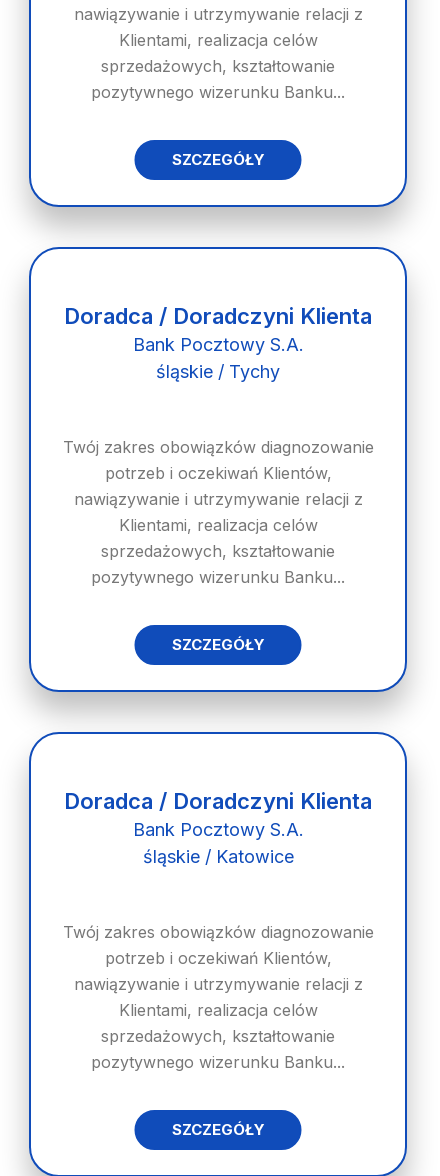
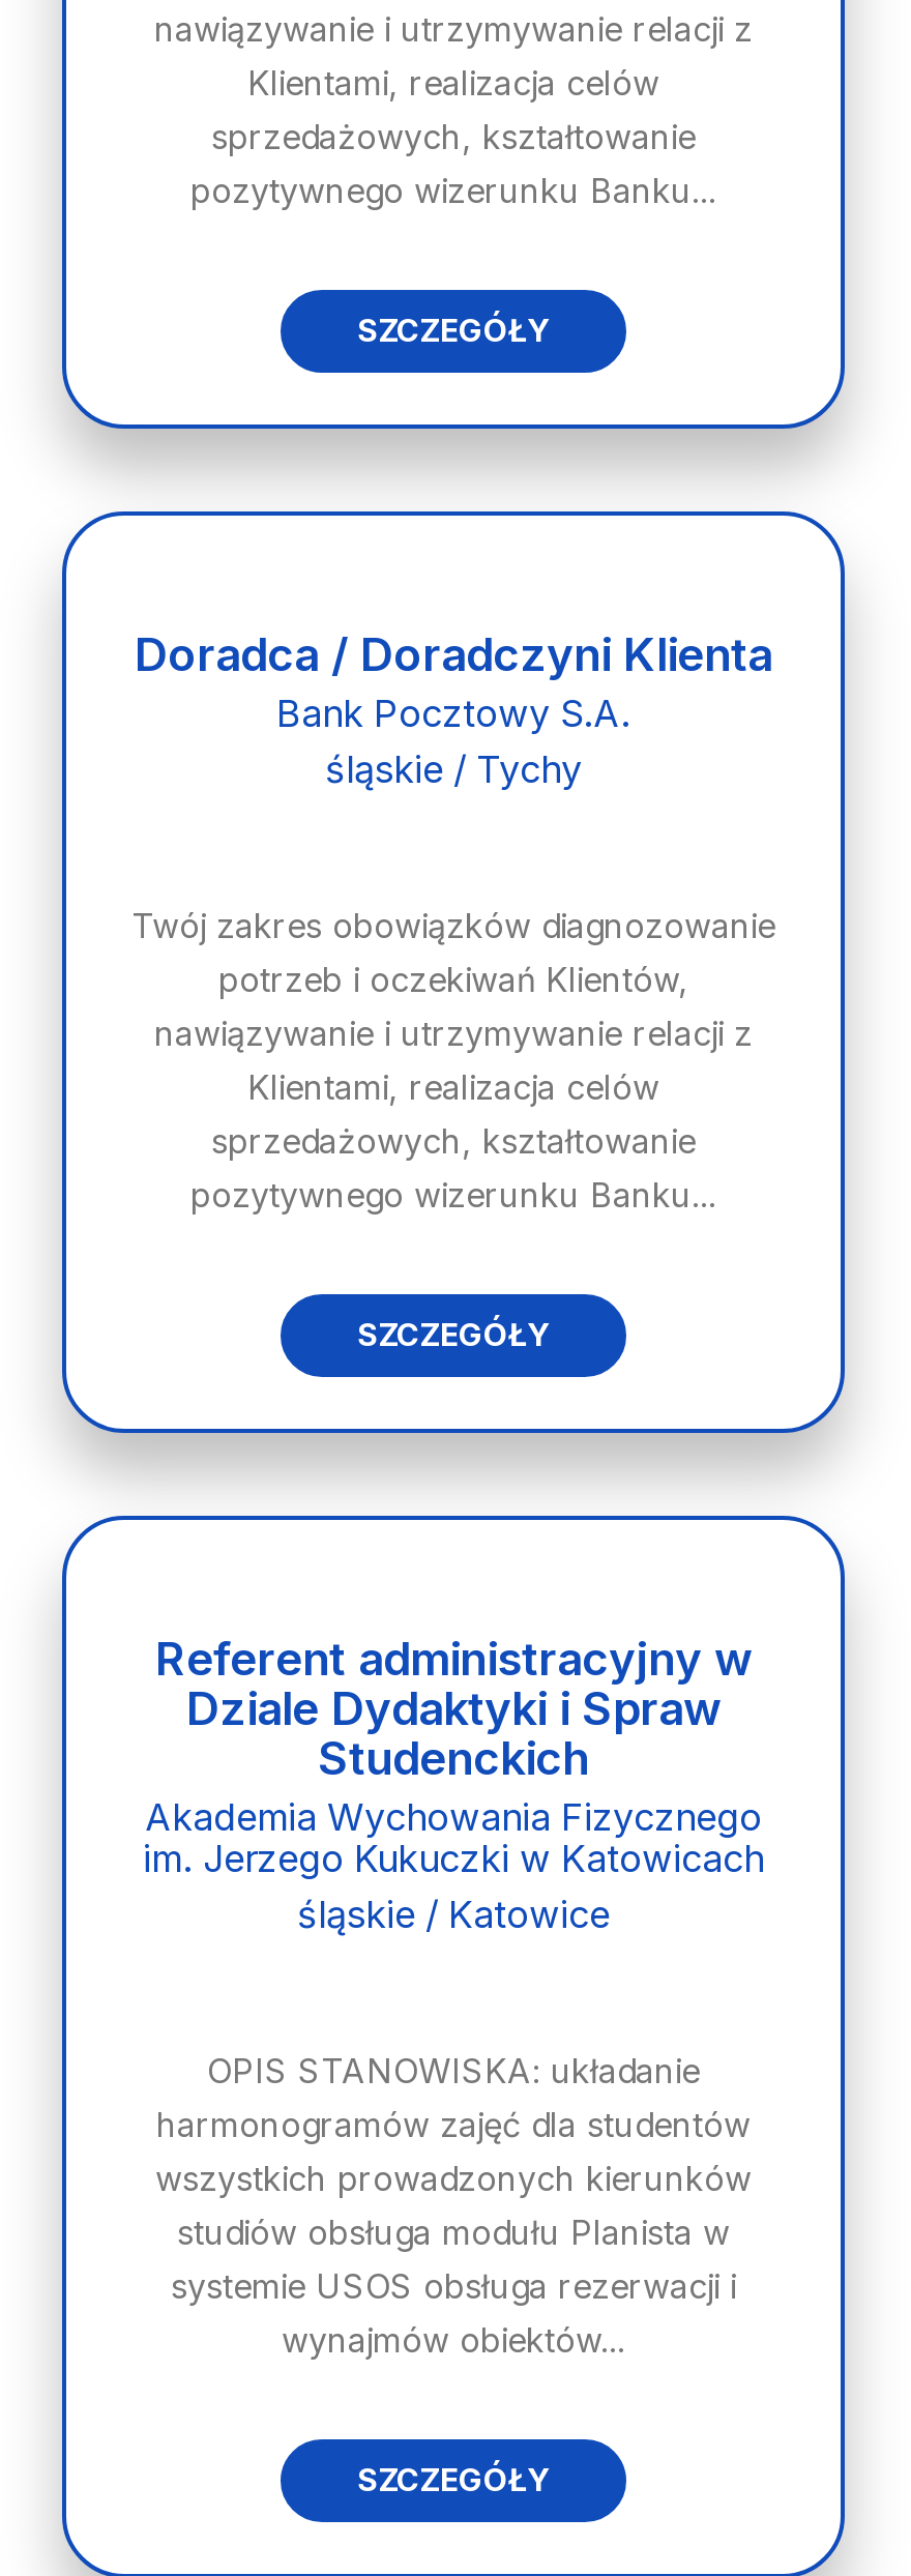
- Doradca / Doradczyni Klienta
- Bank Pocztowy S.A.
+ Referent administracyjny w
+ Dziale Dydaktyki i Spraw
+ Studenckich
+ Akademia Wychowania Fizycznego
+ im. Jerzego Kukuczki w Katowicach

- Twój zakres obowiązków diagnozowanie
- potrzeb i oczekiwań Klientów,
- nawiązywanie i utrzymywanie relacji z
- Klientami, realizacja celów
- sprzedażowych, kształtowanie
- pozytywnego wizerunku Banku...
+ OPIS STANOWISKA: układanie
+ harmonogramów zajęć dla studentów
+ wszystkich prowadzonych kierunków
+ studiów obsługa modułu Planista w
+ systemie USOS obsługa rezerwacji i
+ wynajmów obiektów...
